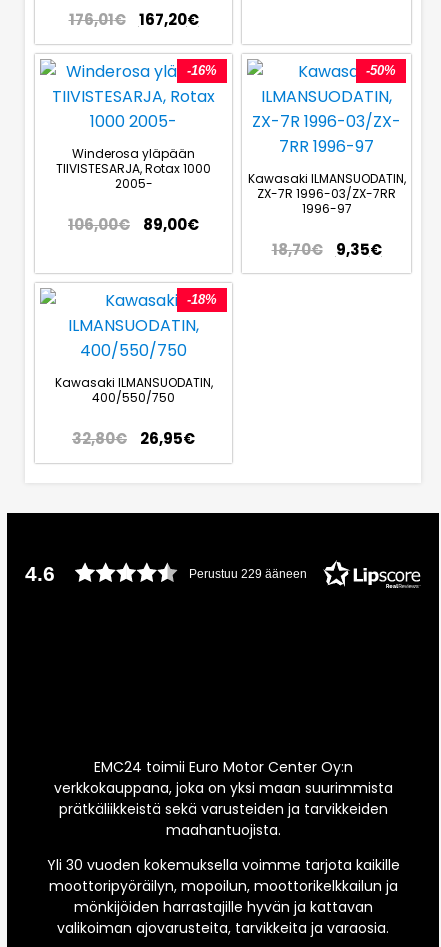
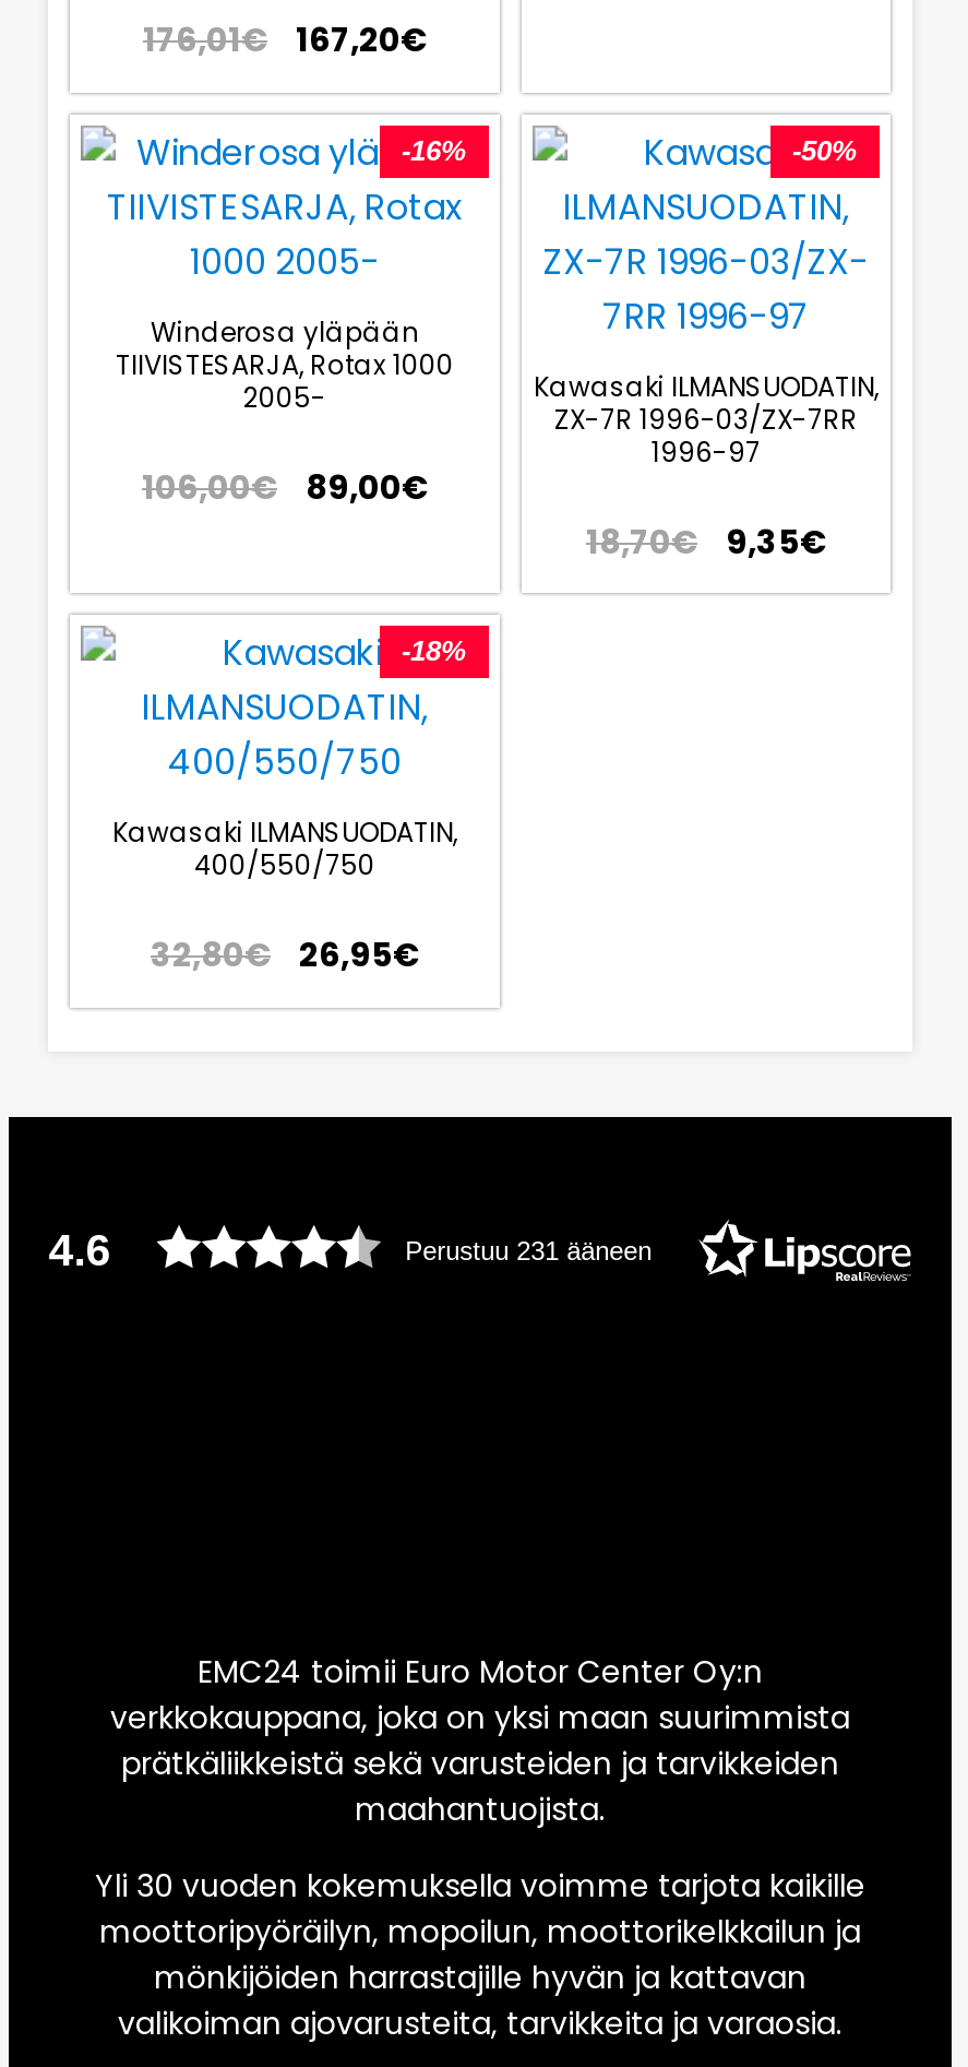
- Perustuu 229 ääneen
+ Perustuu 231 ääneen
